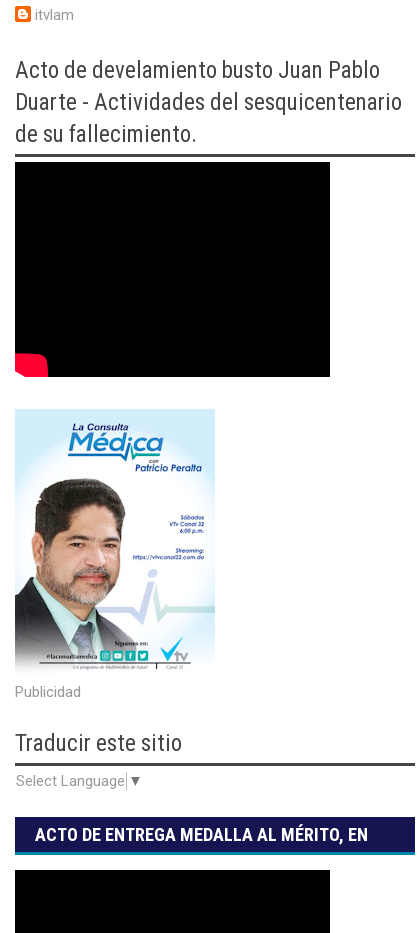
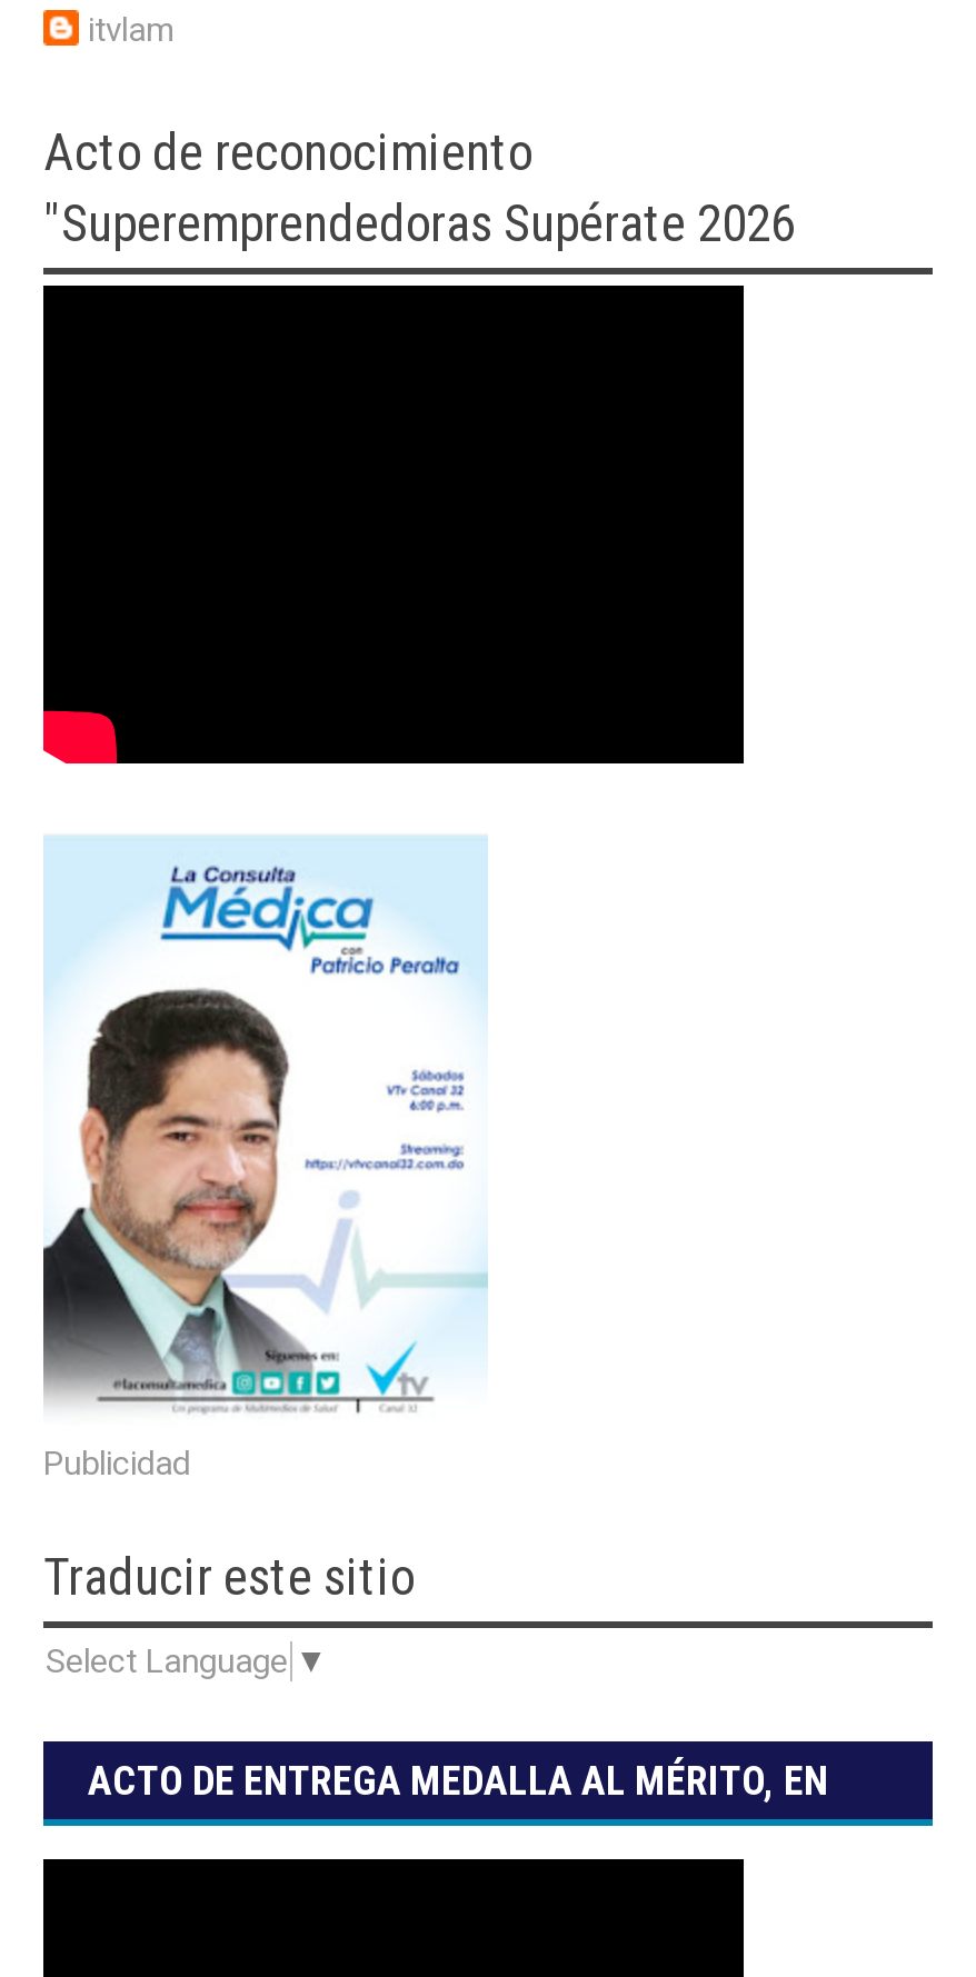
- Acto de develamiento busto Juan Pablo
- Duarte - Actividades del sesquicentenario
- de su fallecimiento.
+ Acto de reconocimiento
+ "Superemprendedoras Supérate 2026
